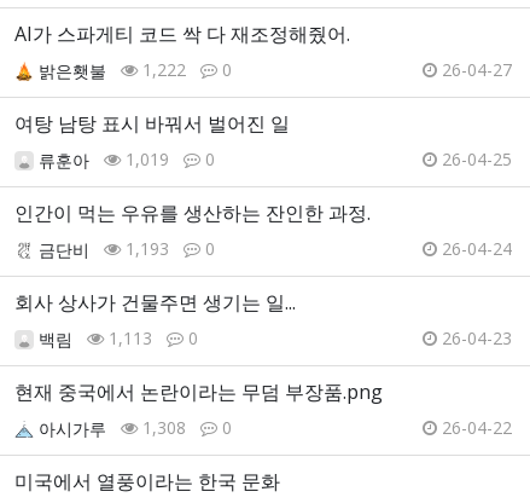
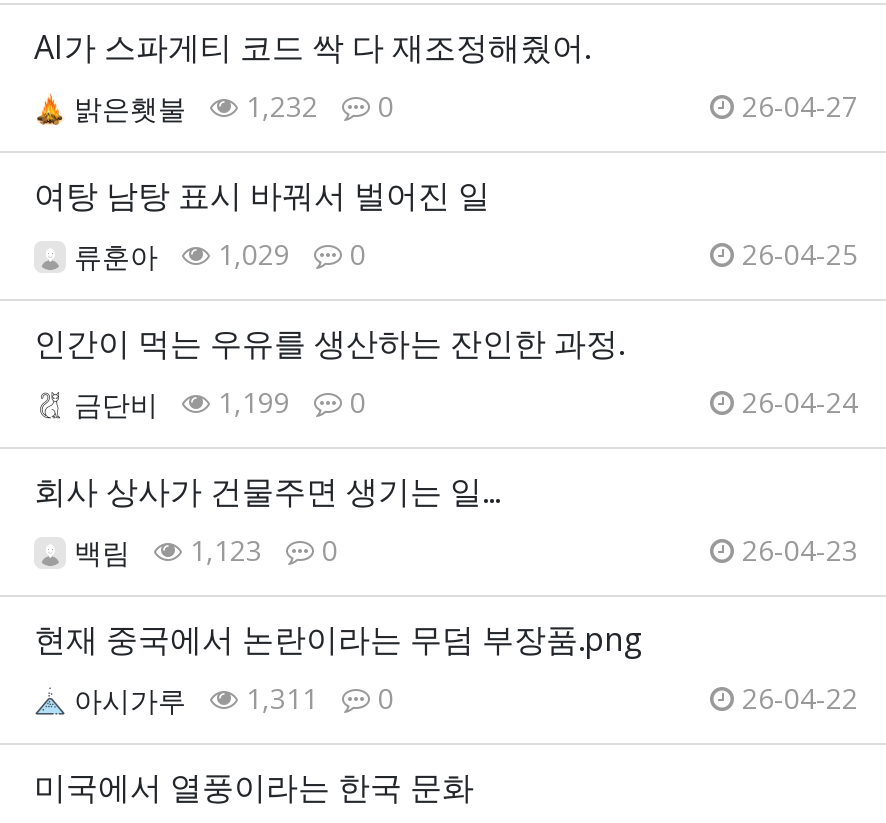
- 1,222
+ 1,232

- 류훈아 1,019 0
+ 류훈아 1,029 0

- 금단비 1,193 0
+ 금단비 1,199 0

- 백림 1,113 0
+ 백림 1,123 0

- 아시가루 1,308 0
+ 아시가루 1,311 0
